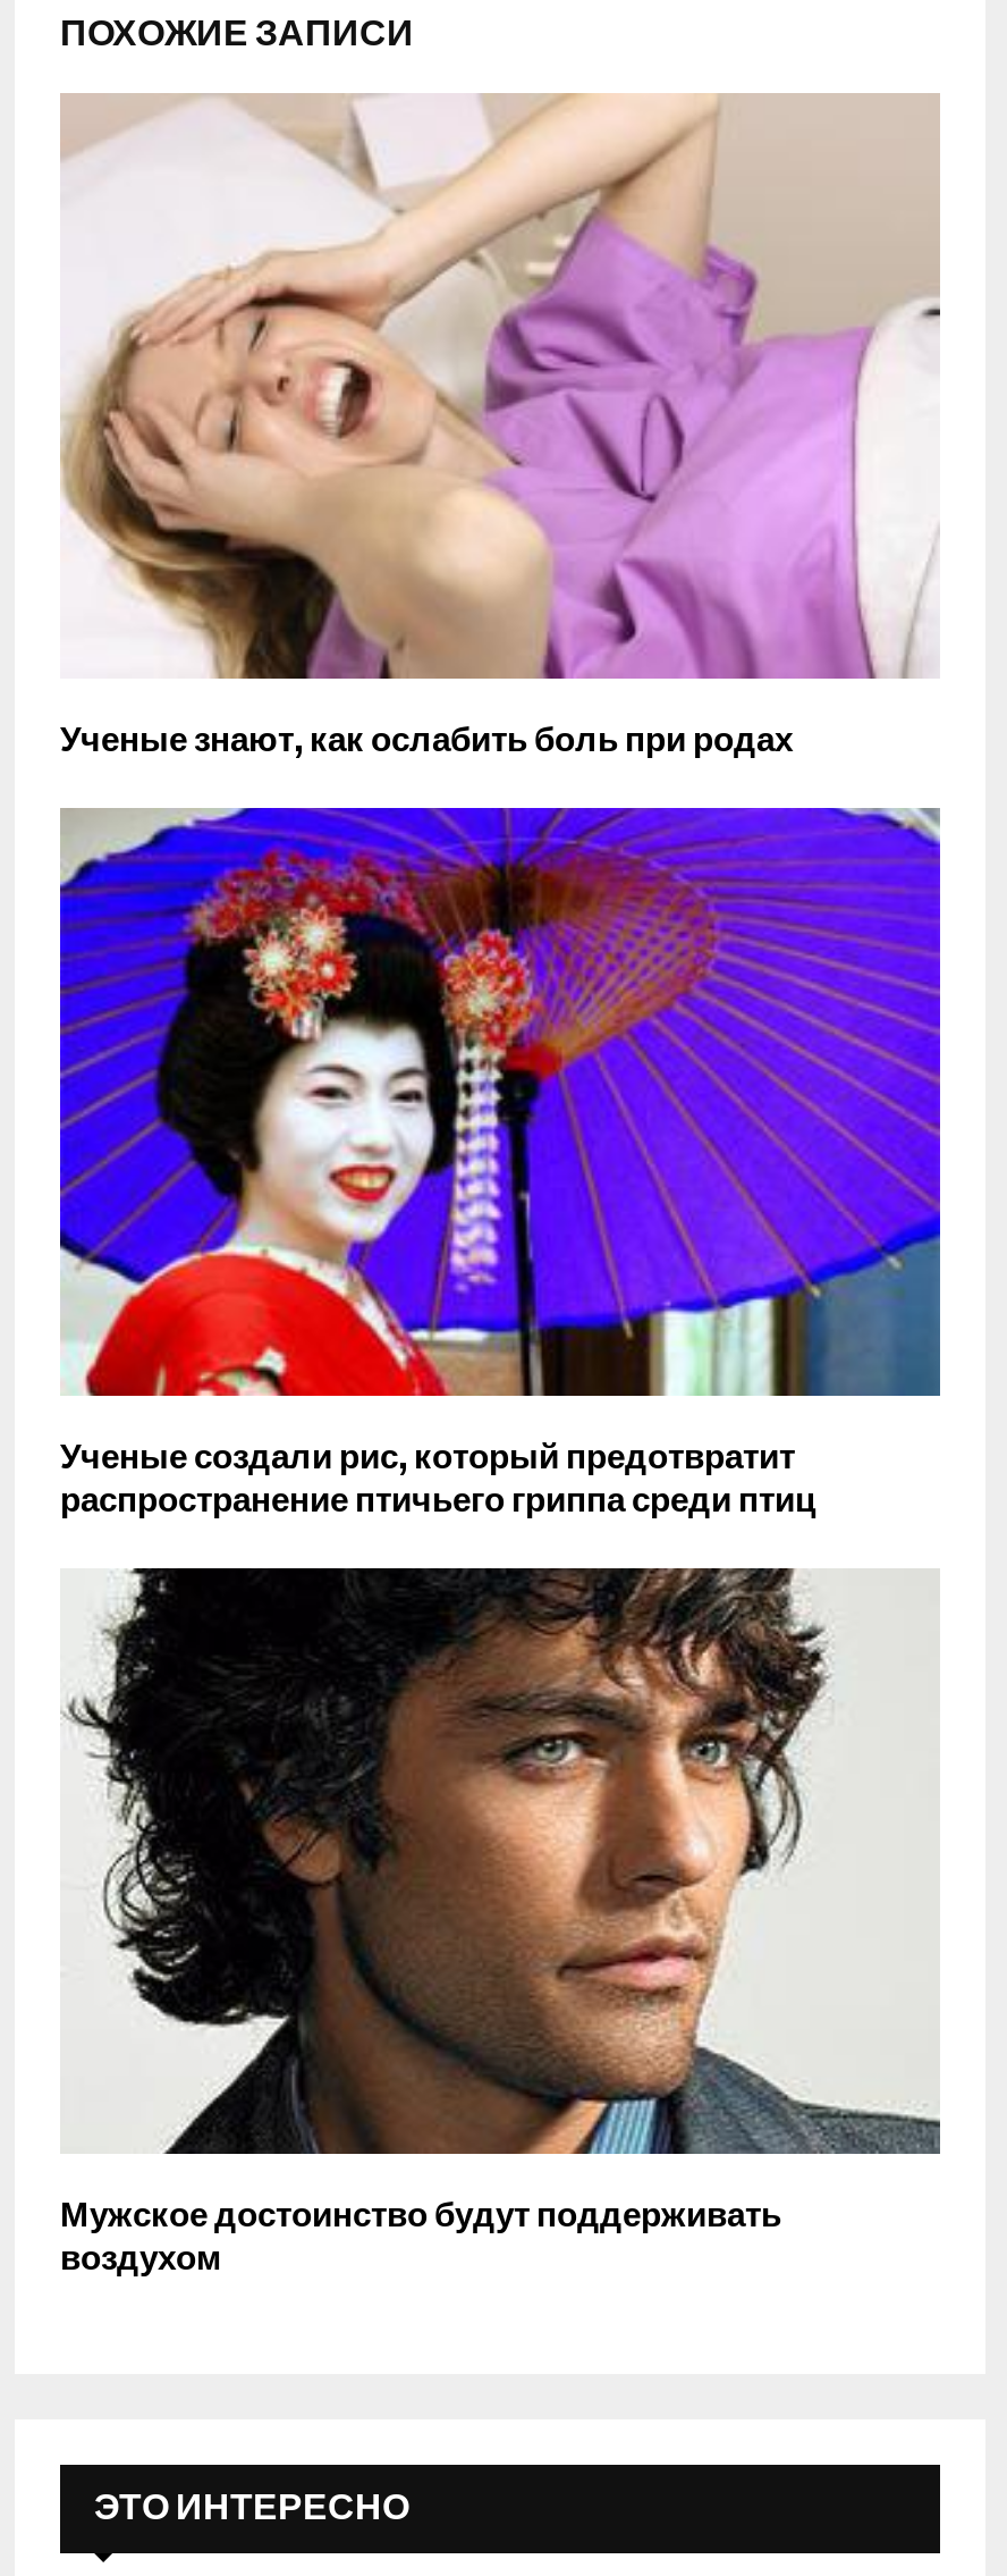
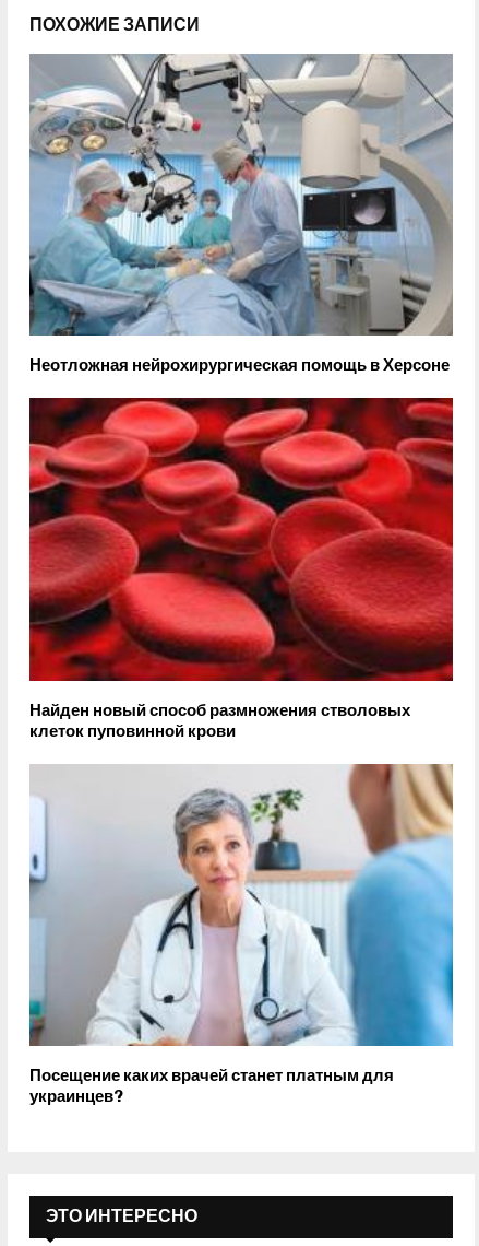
- [image]
- Ученые знают, как ослабить боль при родах
+ [image]
+ Неотложная нейрохирургическая помощь в Херсоне

- [image]
- Ученые создали рис, который предотвратит
- распространение птичьего гриппа среди птиц
+ [image]
+ Найден новый способ размножения стволовых
+ клеток пуповинной крови

- [image]
- Мужское достоинство будут поддерживать
- воздухом
+ [image]
+ Посещение каких врачей станет платным для
+ украинцев?
